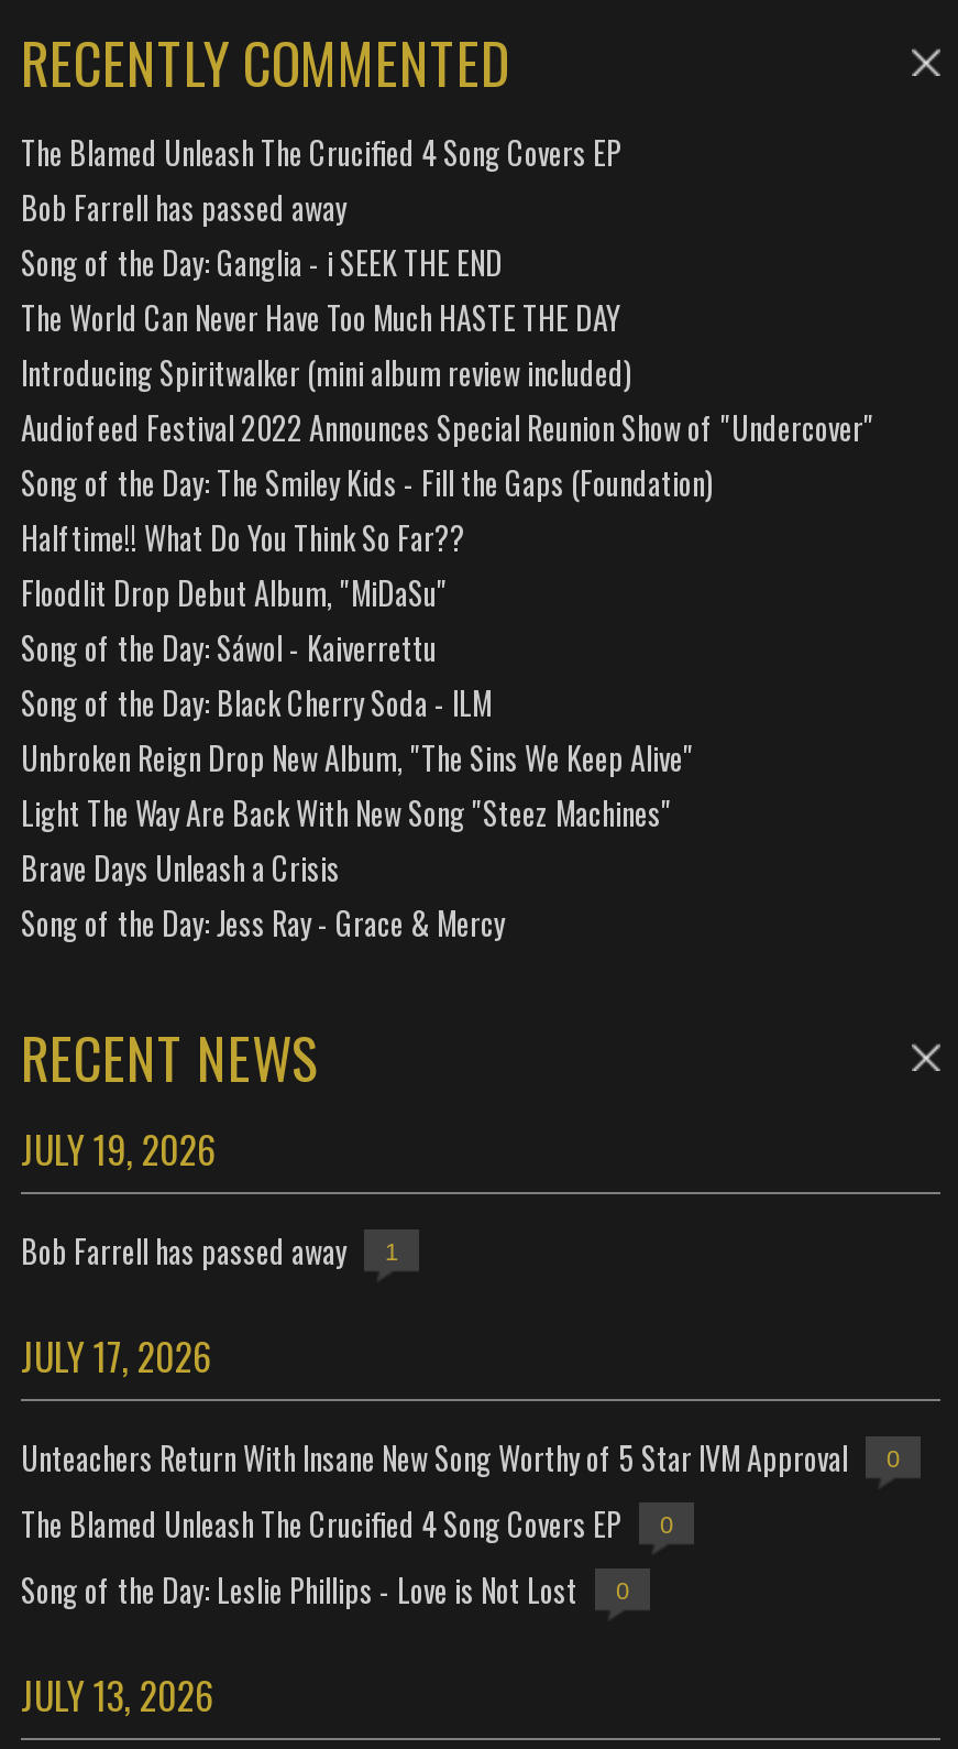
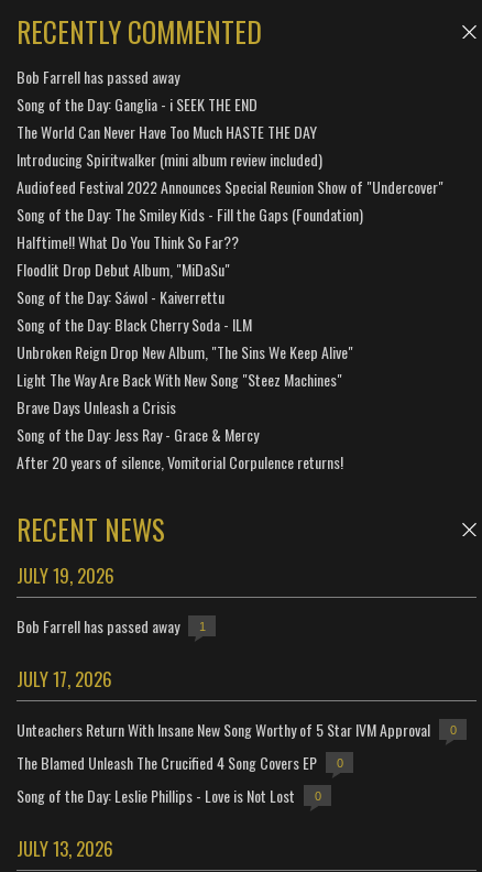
- The Blamed Unleash The Crucified 4 Song Covers EP

moved up: Bob Farrell has passed away | Song of the Day: Ganglia - i SEEK THE END | The World Can Never Have Too Much HASTE THE DAY | ... | Brave Days Unleash a Crisis | Song of the Day: Jess Ray - Grace & Mercy

+ After 20 years of silence, Vomitorial Corpulence returns!
